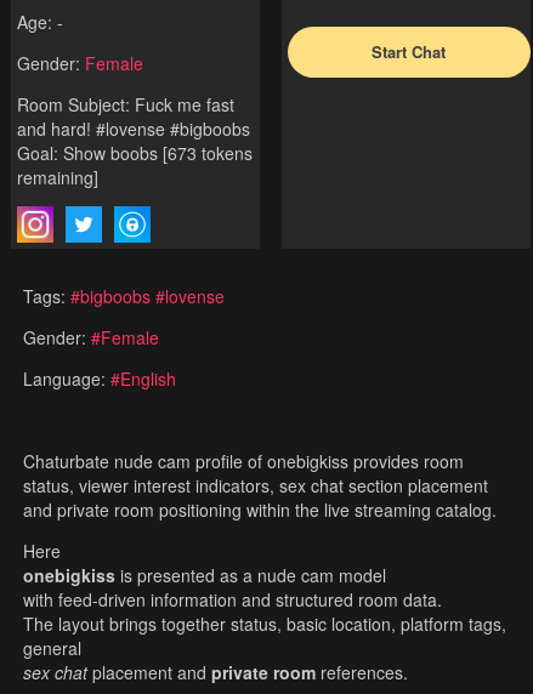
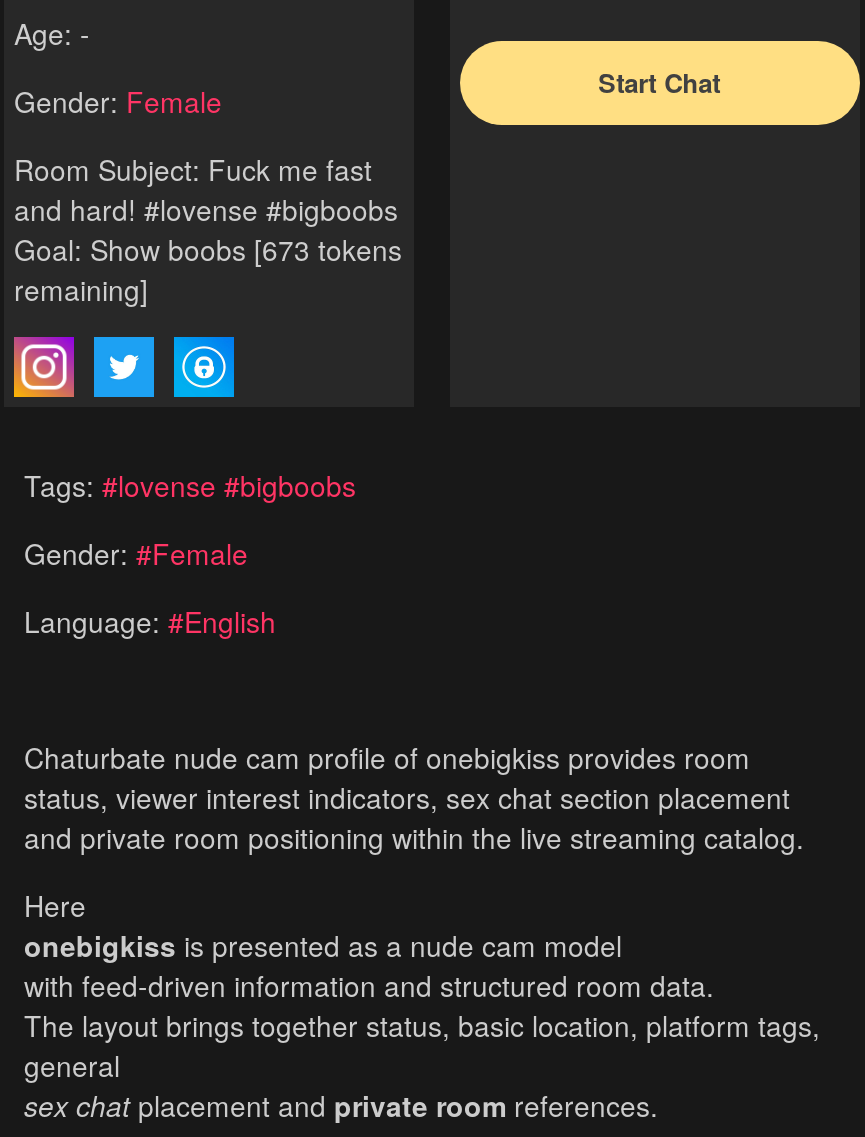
- Tags: #bigboobs #lovense
+ Tags: #lovense #bigboobs
